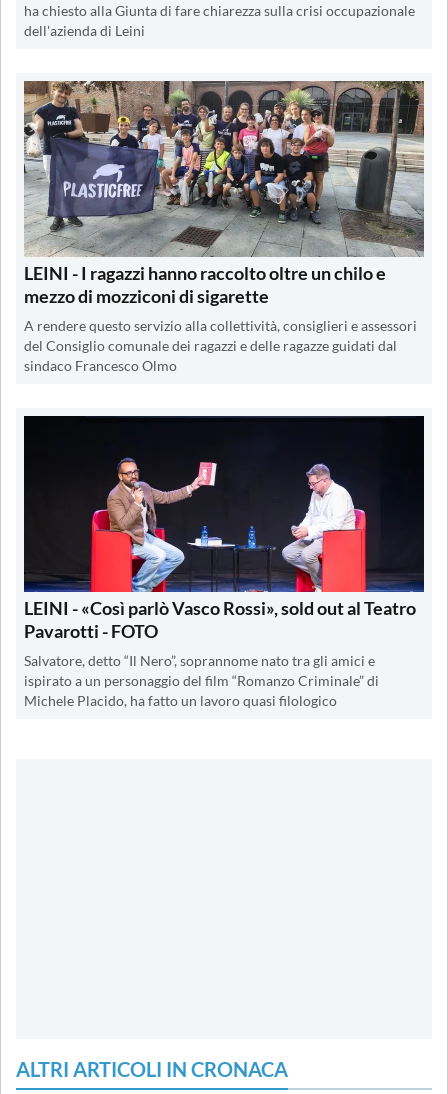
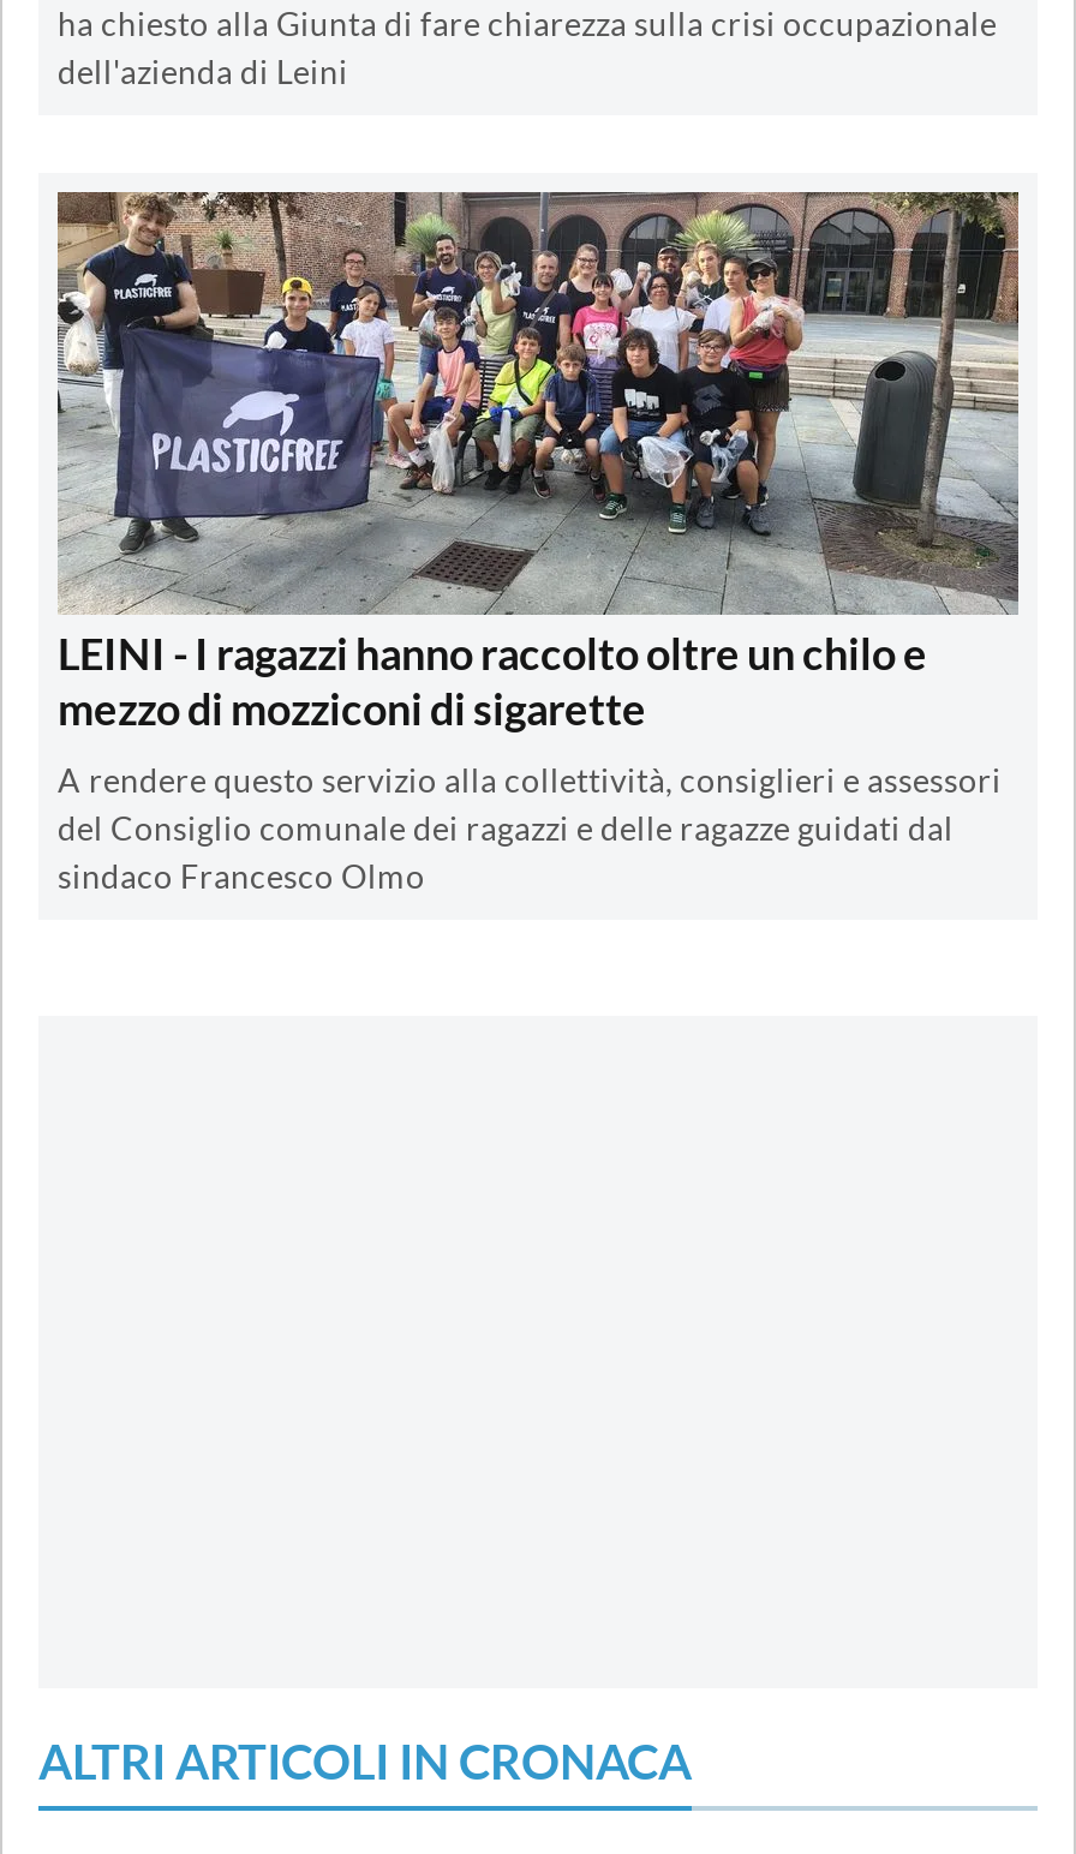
- [image]
- LEINI - «Così parlò Vasco Rossi», sold out al Teatro
- Pavarotti - FOTO
- Salvatore, detto “Il Nero”, soprannome nato tra gli amici e
- ispirato a un personaggio del film “Romanzo Criminale” di
- Michele Placido, ha fatto un lavoro quasi filologico
